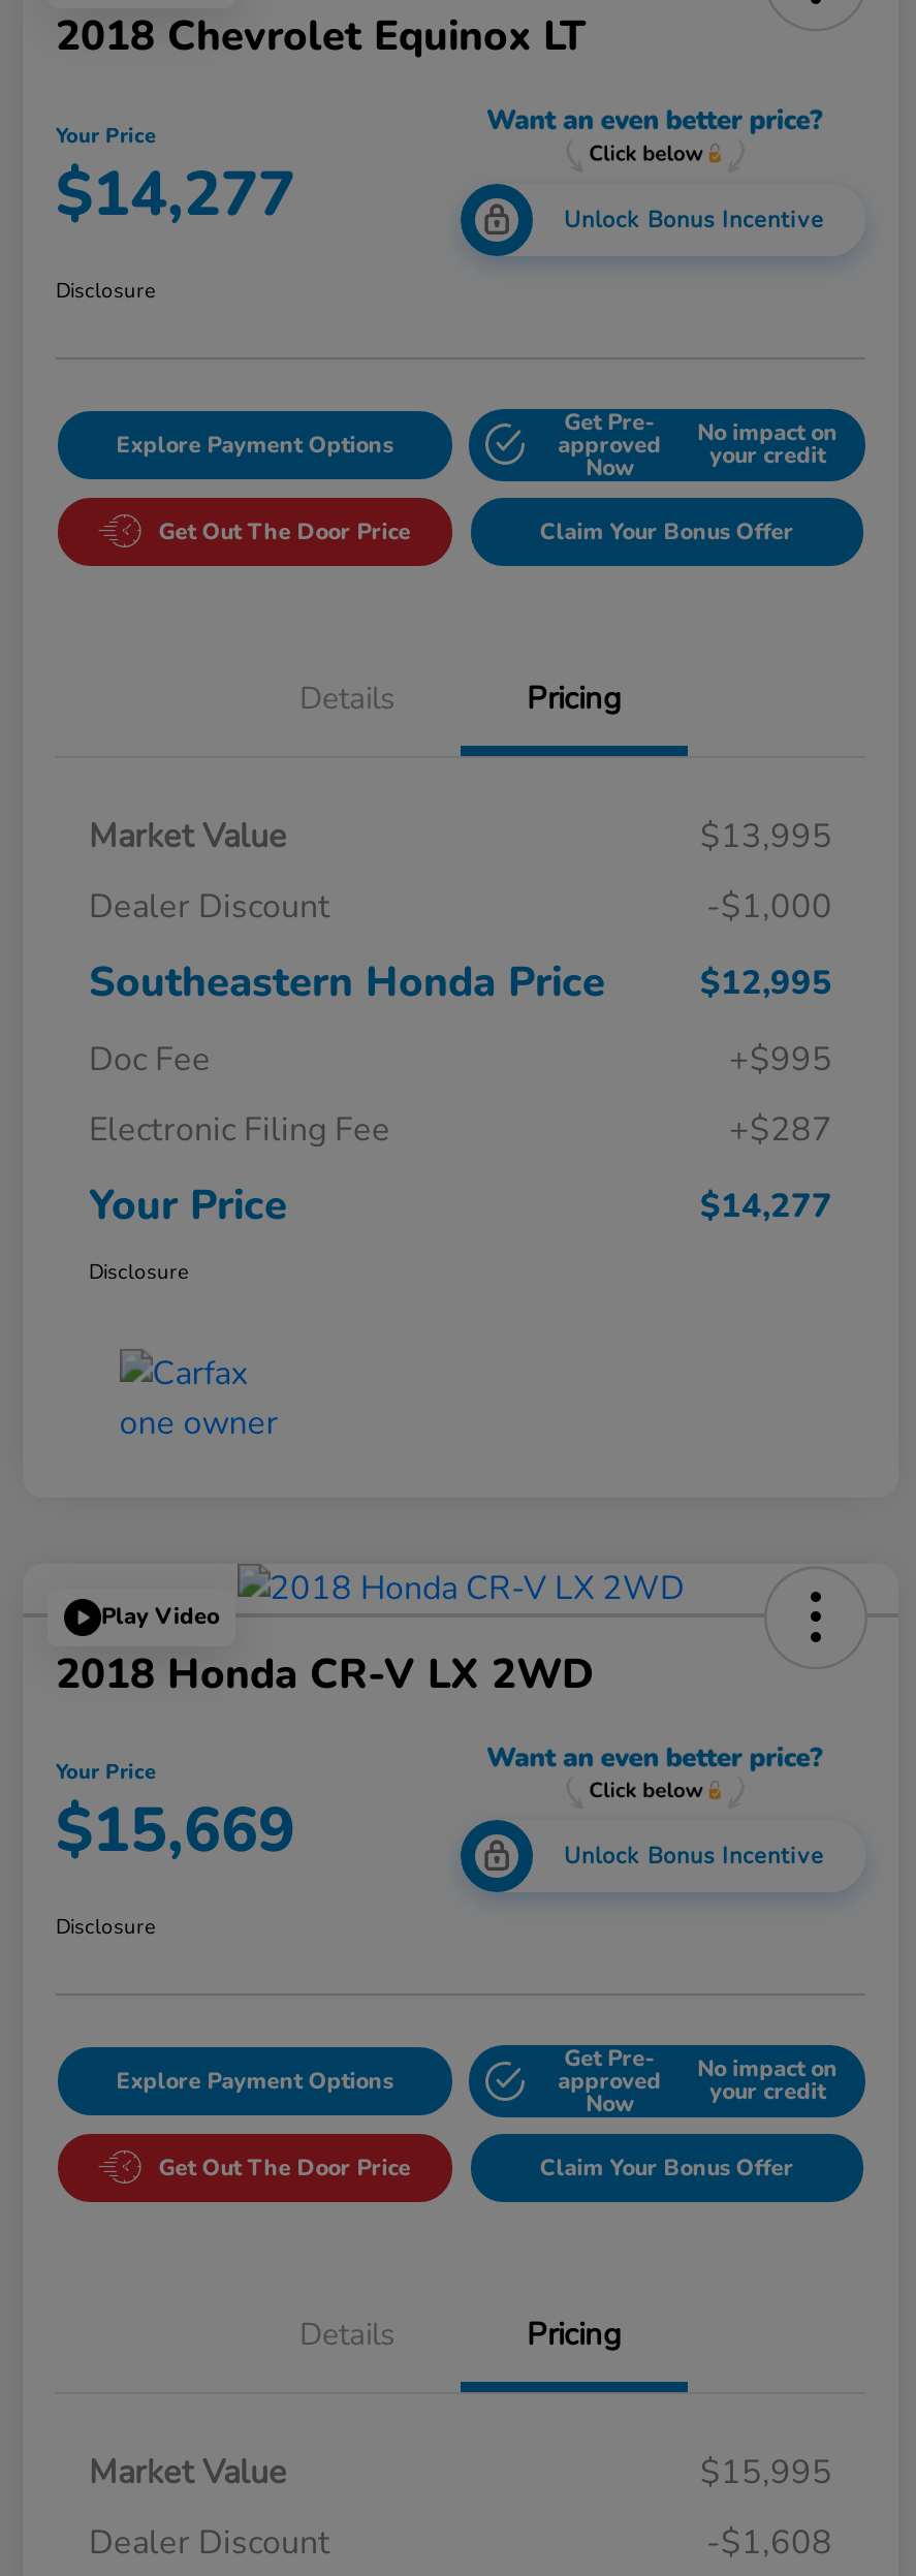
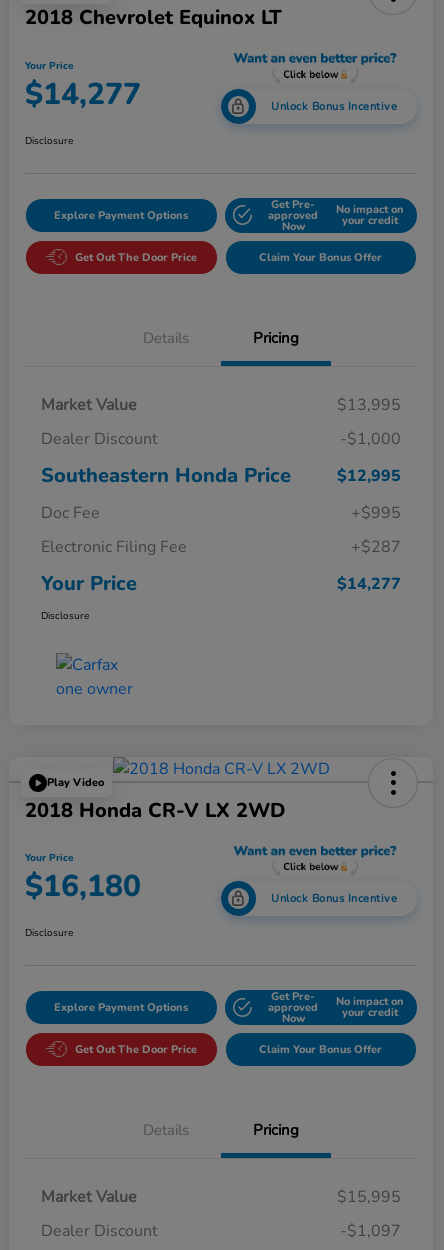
- $15,669
+ $16,180

- -$1,608
+ -$1,097
